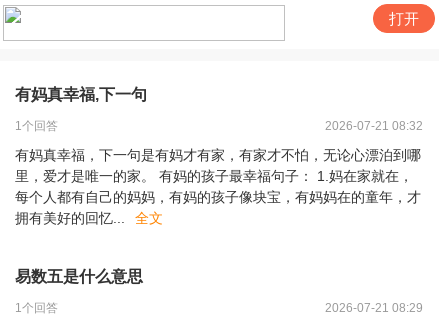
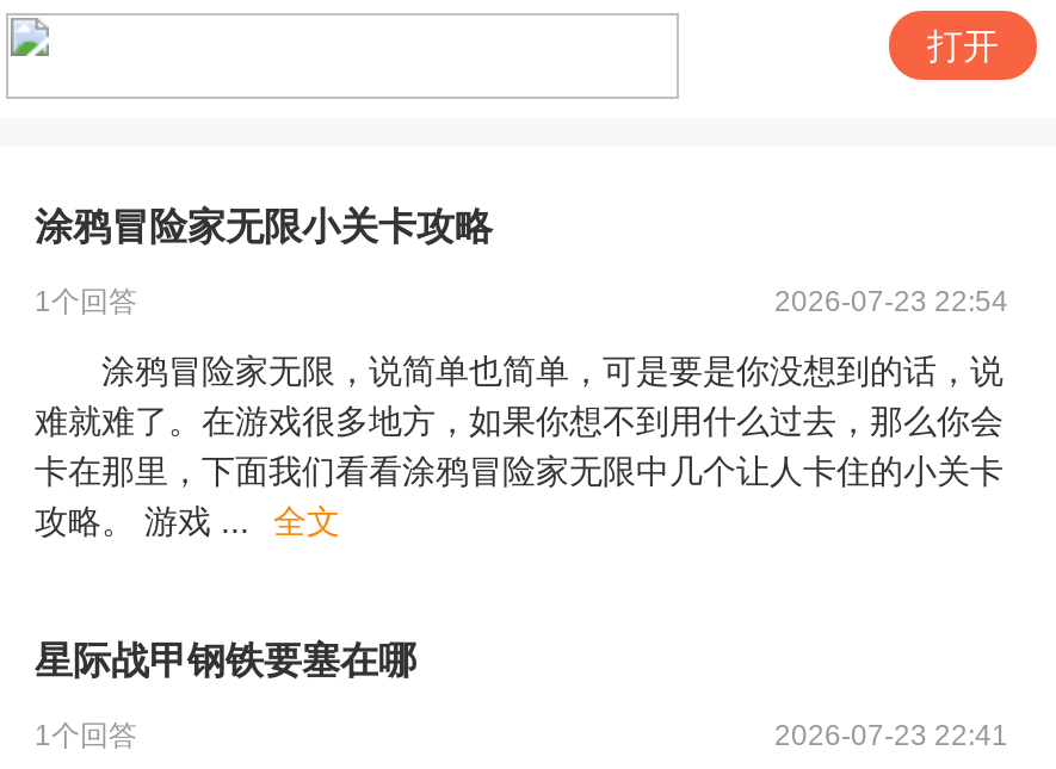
- 有妈真幸福,下一句
+ 涂鸦冒险家无限小关卡攻略

- 2026-07-21 08:32
+ 2026-07-23 22:54

- 有妈真幸福，下一句是有妈才有家，有家才不怕，无论心漂泊到哪
- 里，爱才是唯一的家。 有妈的孩子最幸福句子： 1.妈在家就在，
- 每个人都有自己的妈妈，有妈的孩子像块宝，有妈妈在的童年，才
- 拥有美好的回忆...
+ 涂鸦冒险家无限，说简单也简单，可是要是你没想到的话，说
+ 难就难了。在游戏很多地方，如果你想不到用什么过去，那么你会
+ 卡在那里，下面我们看看涂鸦冒险家无限中几个让人卡住的小关卡
+ 攻略。 游戏...

- 易数五是什么意思
+ 星际战甲钢铁要塞在哪

- 2026-07-21 08:29
+ 2026-07-23 22:41
